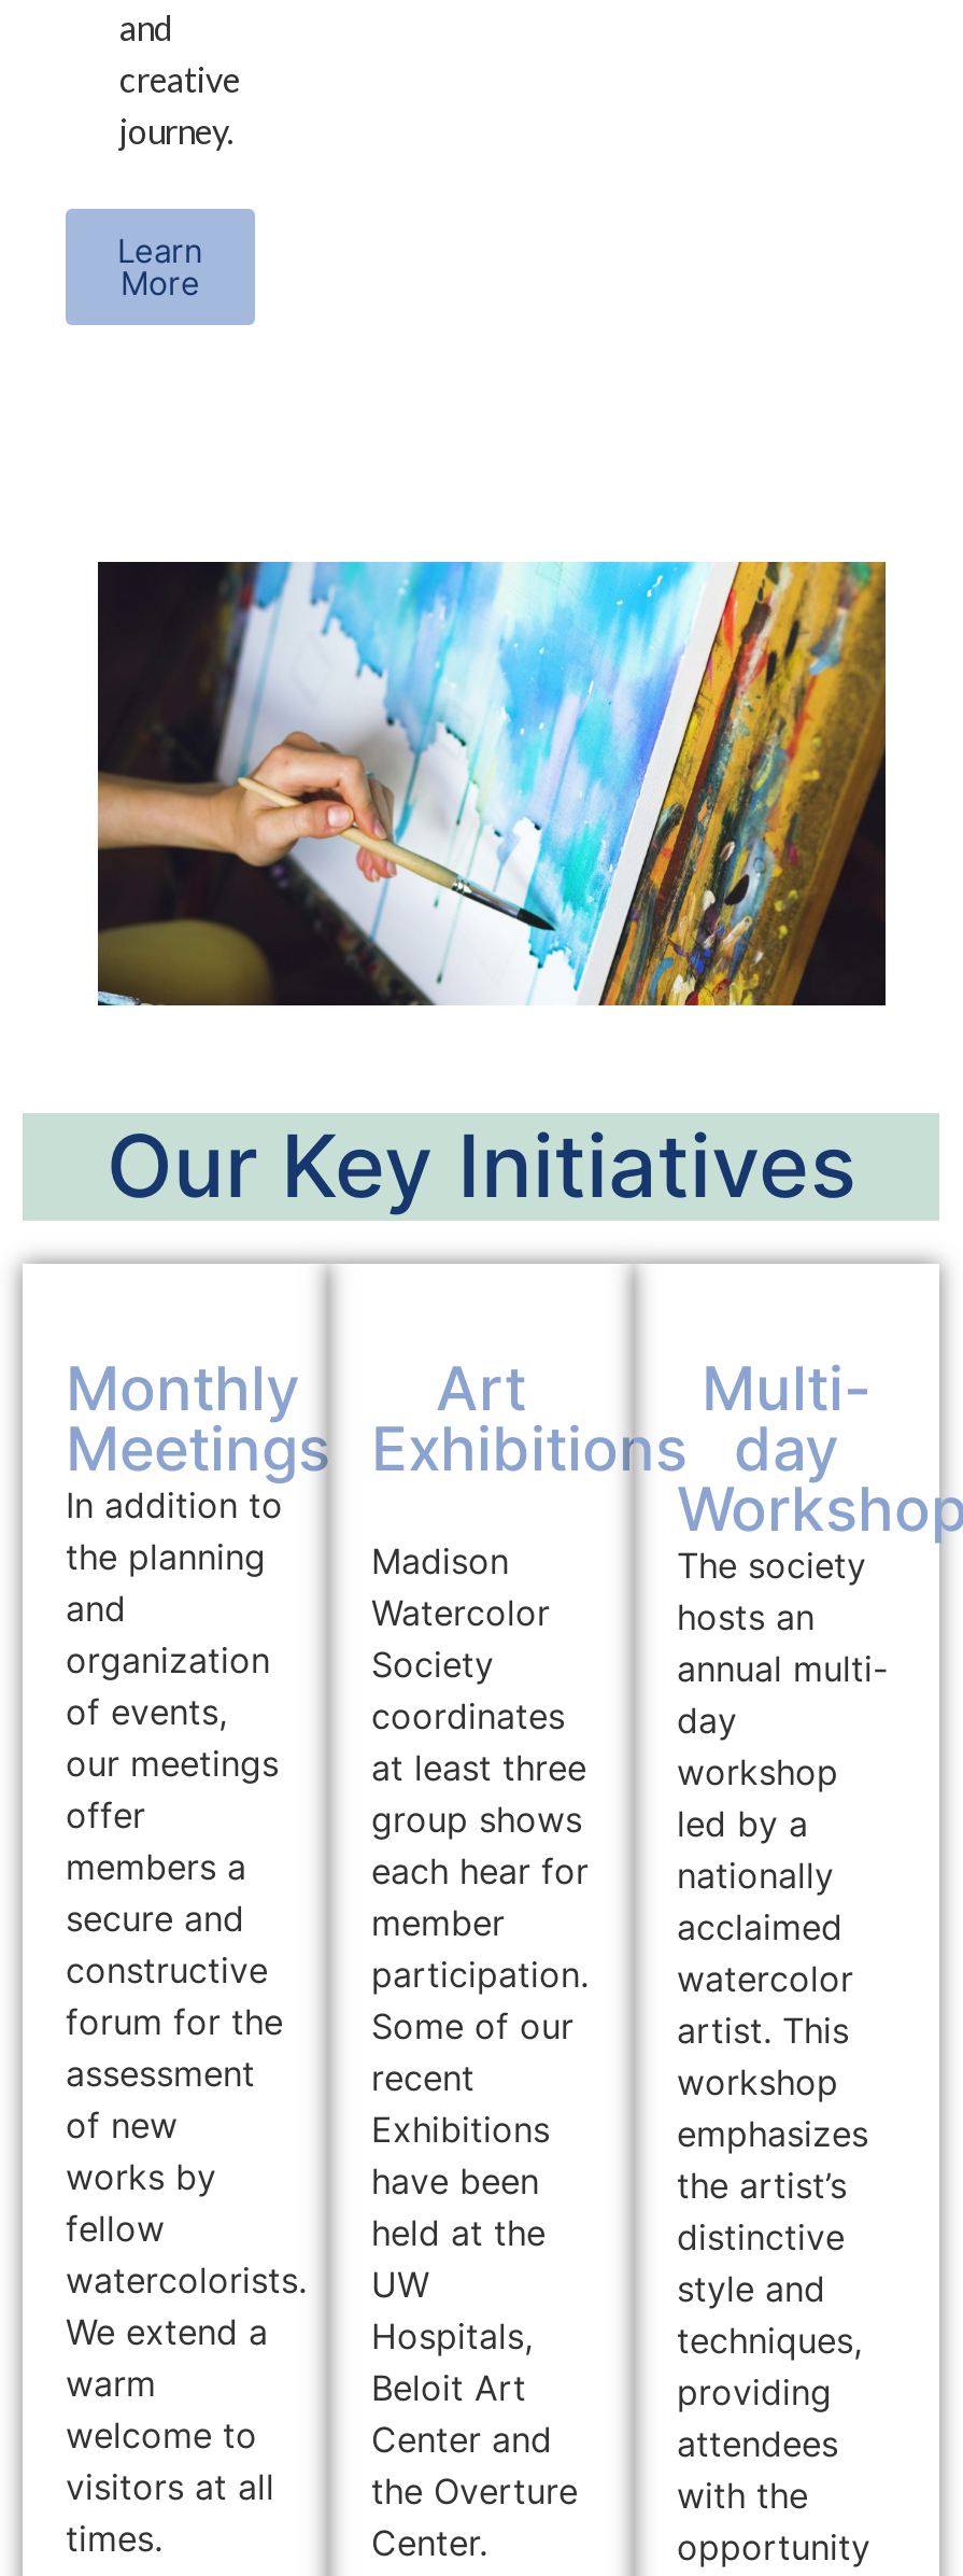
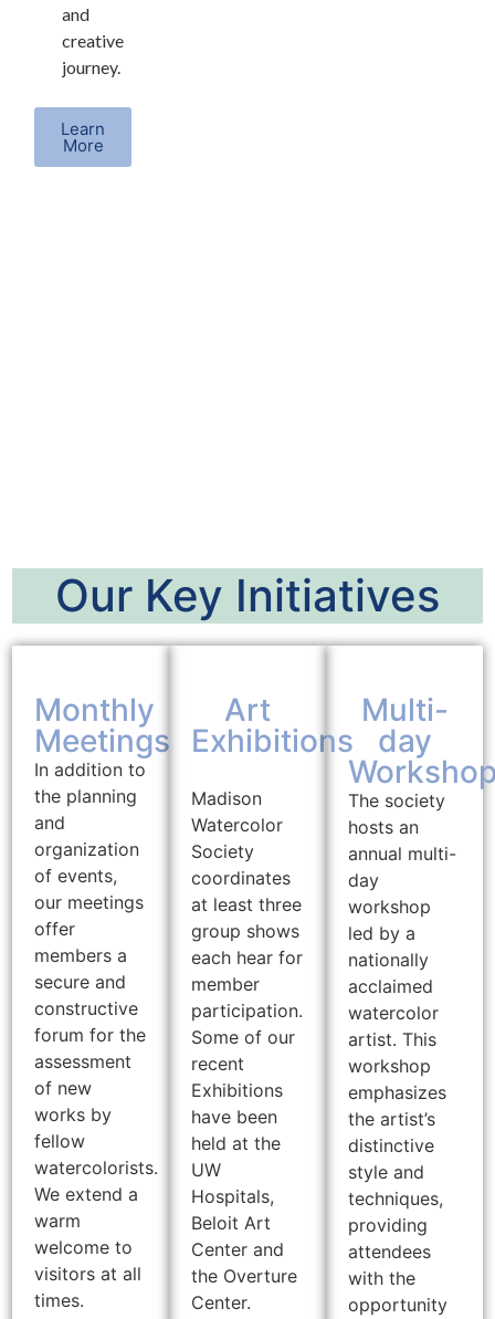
- [image]
